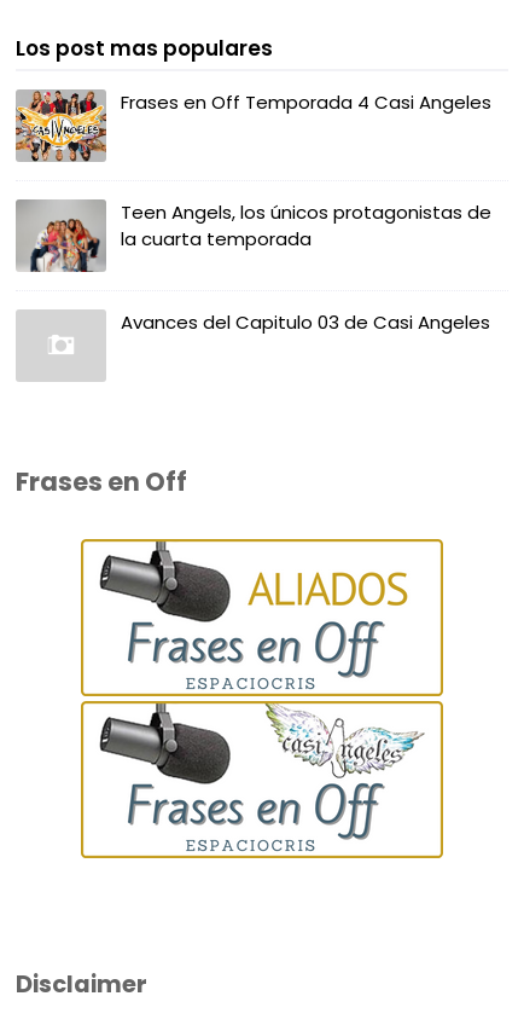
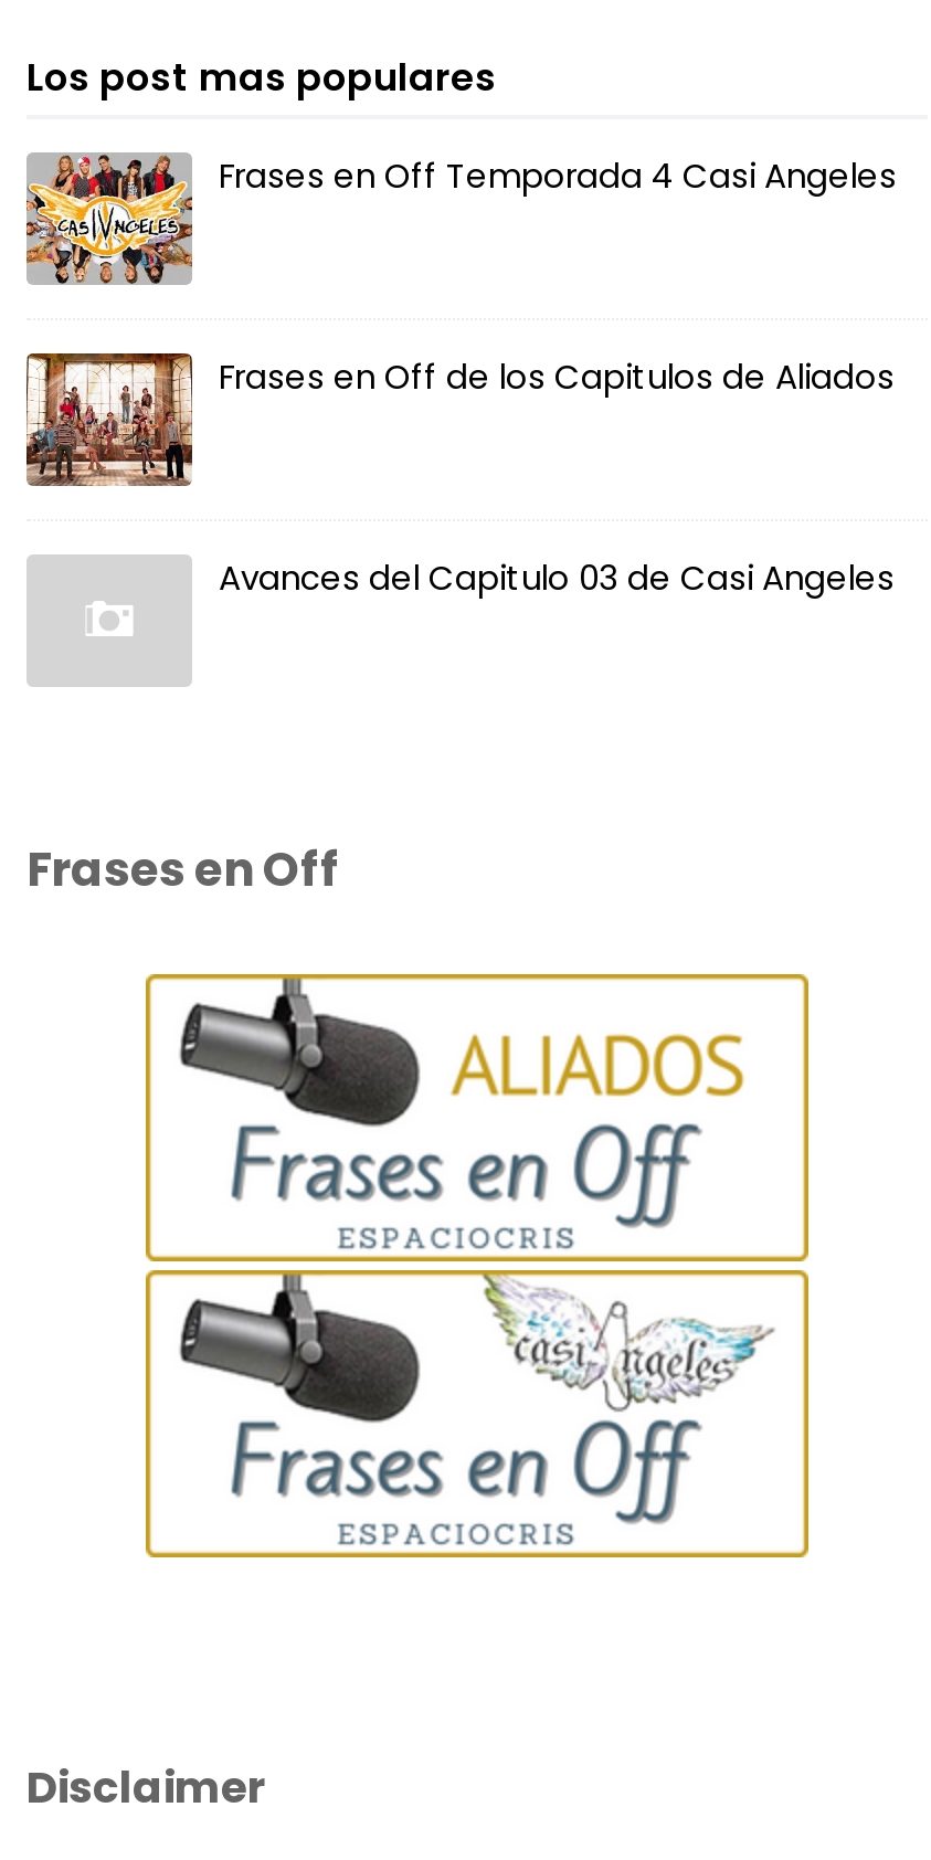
- [image]
- Teen Angels, los únicos protagonistas de
- la cuarta temporada
+ [image]
+ Frases en Off de los Capitulos de Aliados
